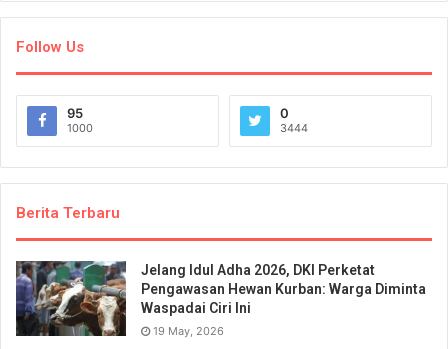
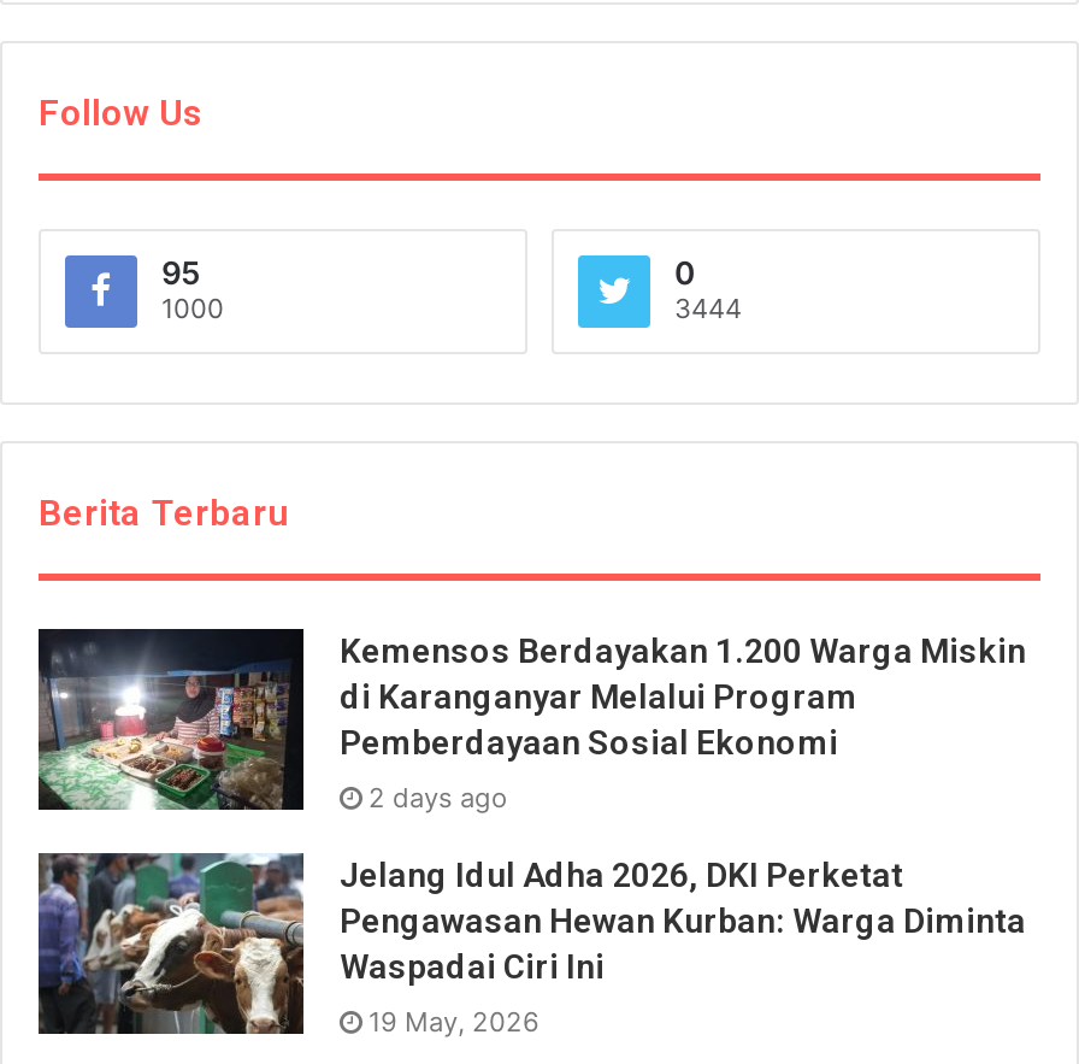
+ [image]
+ Kemensos Berdayakan 1.200 Warga Miskin
+ di Karanganyar Melalui Program
+ Pemberdayaan Sosial Ekonomi
+ 2 days ago
